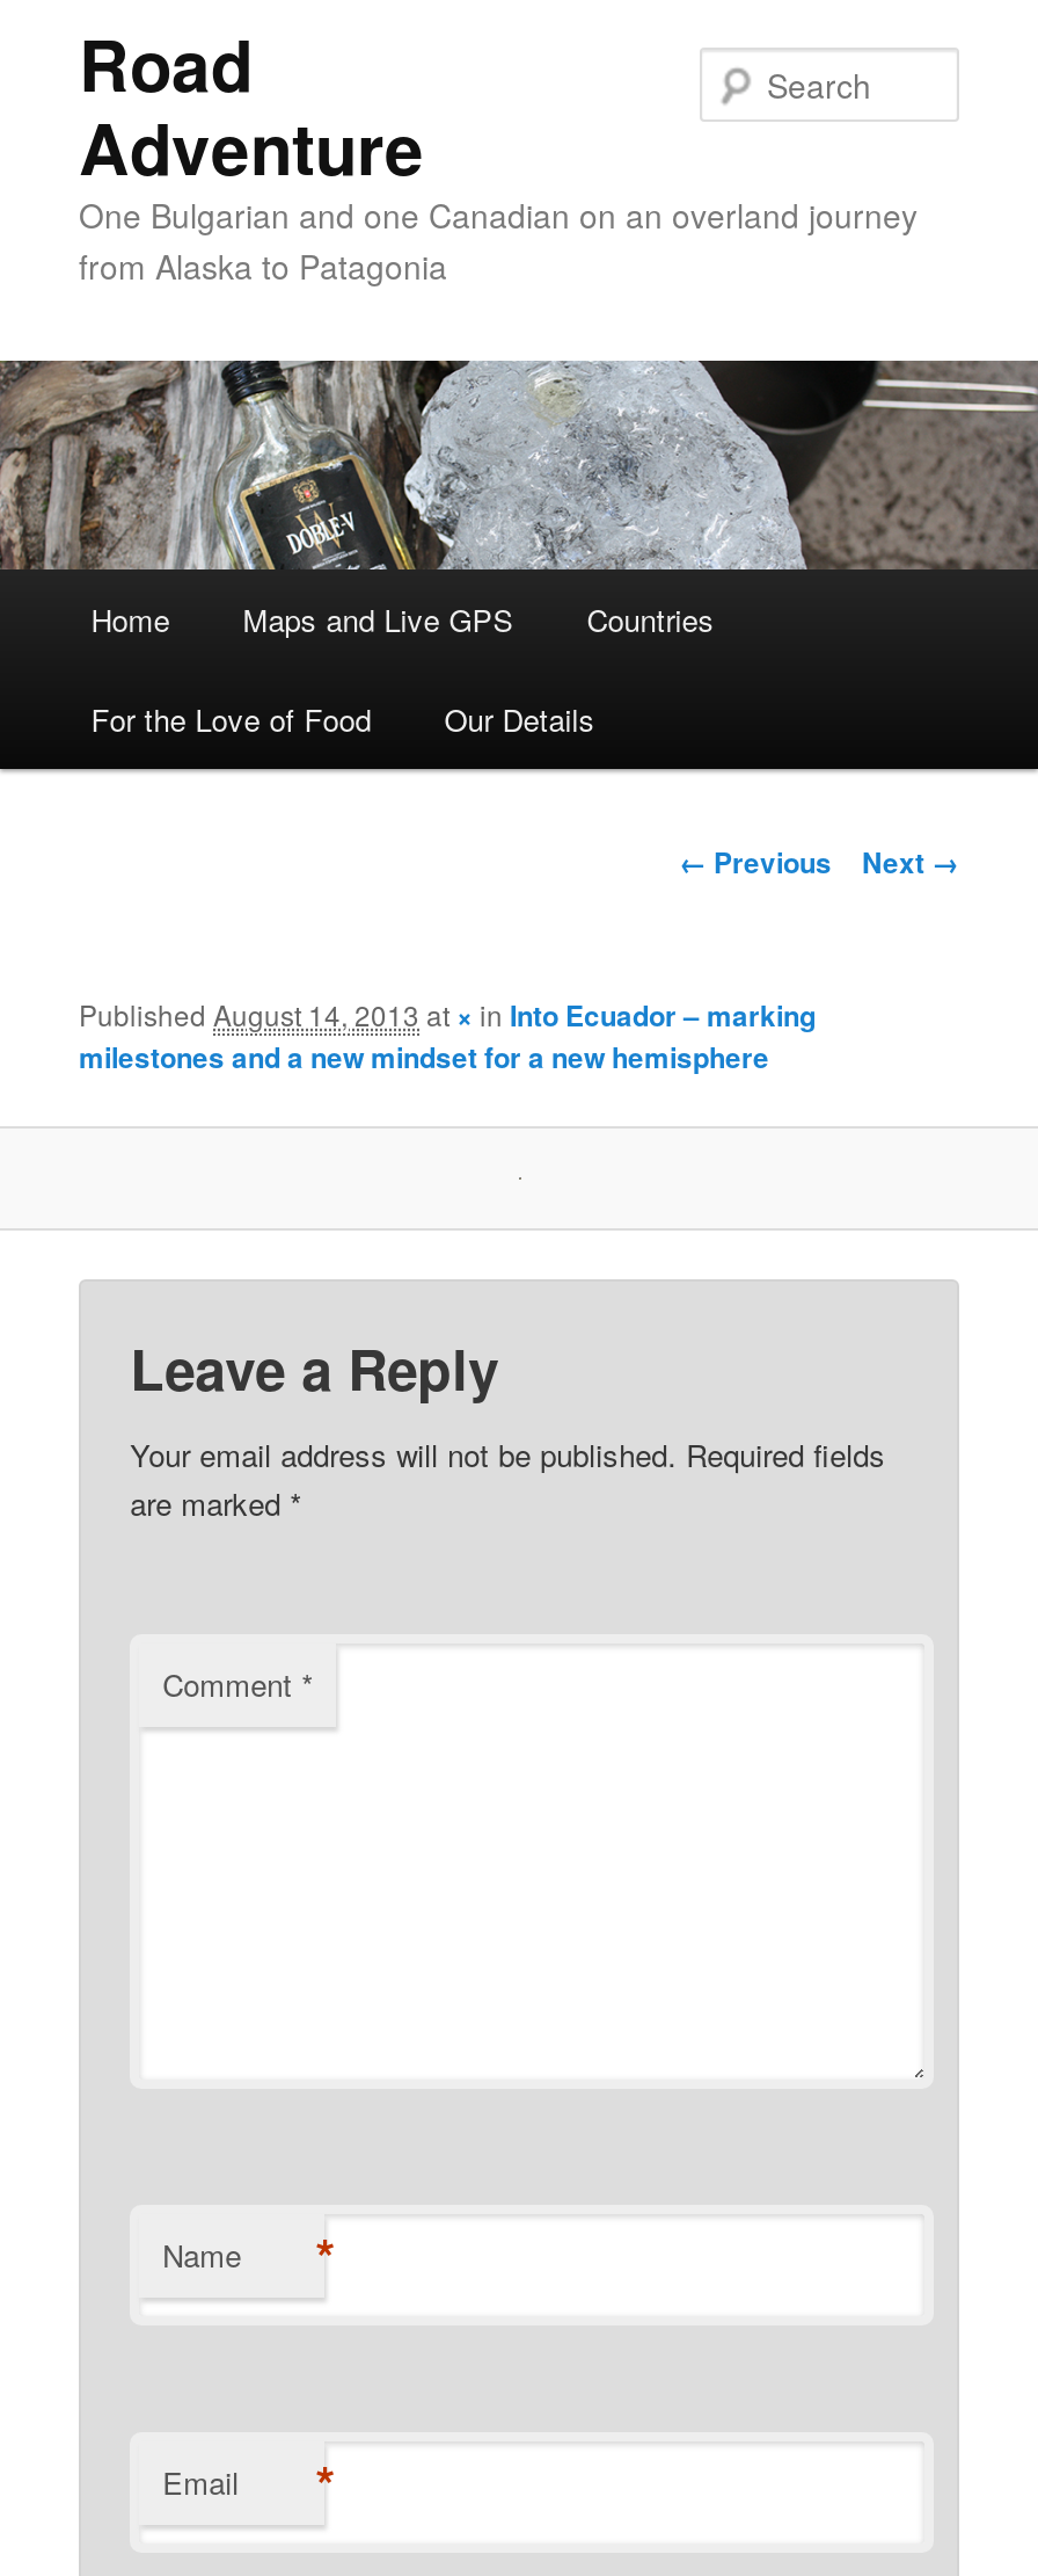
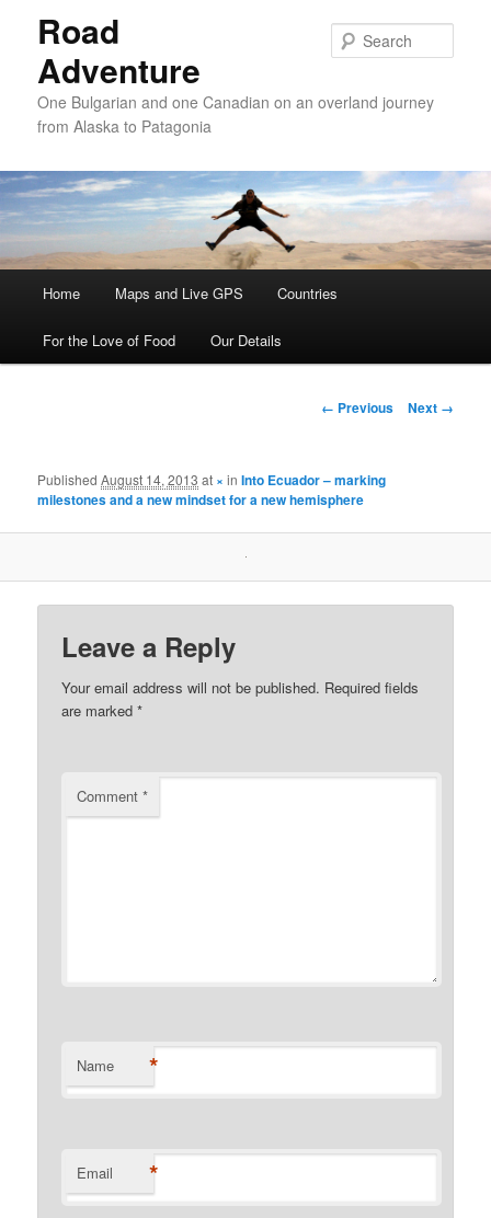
- [image]
+ [image]
